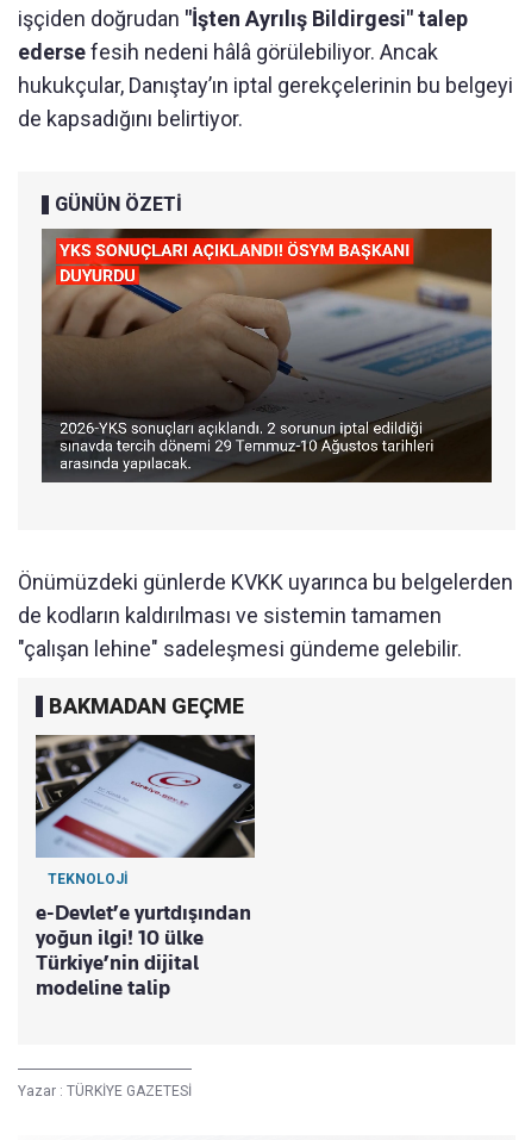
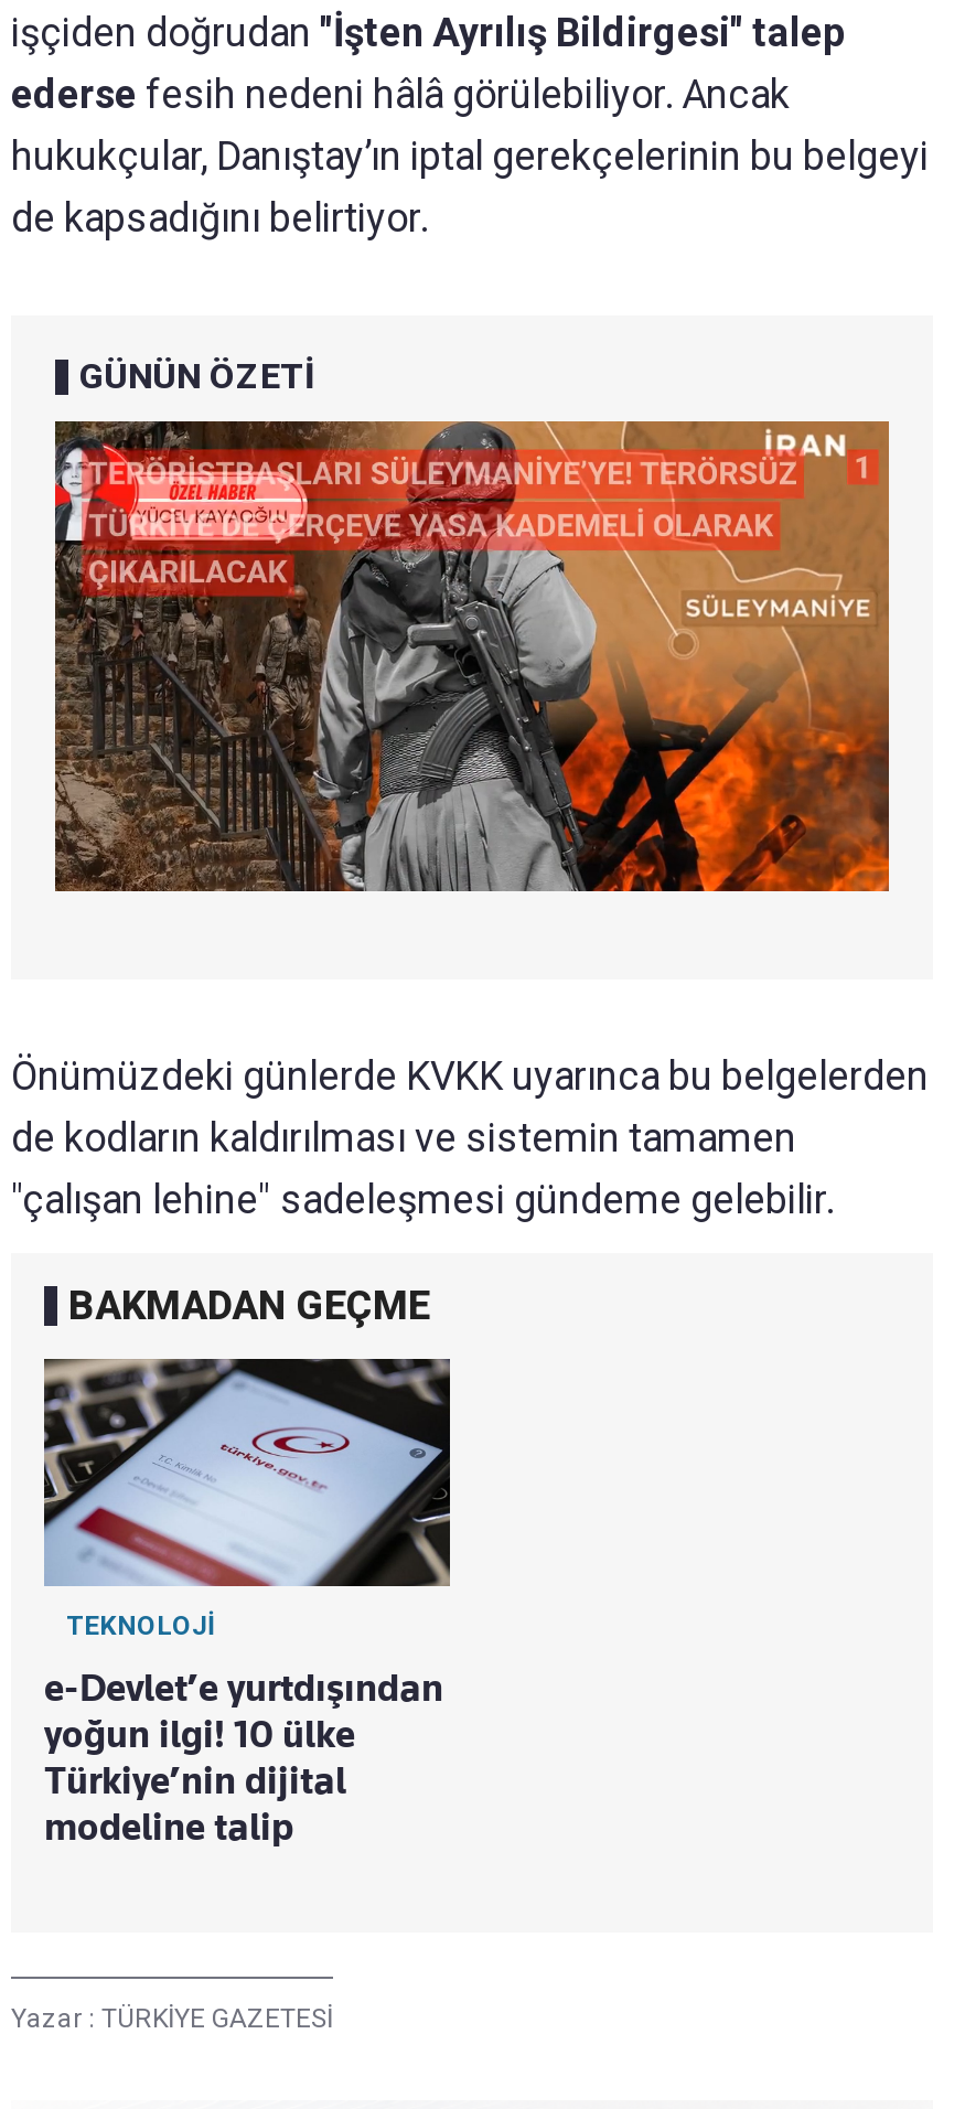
- [image]
+ [image]
